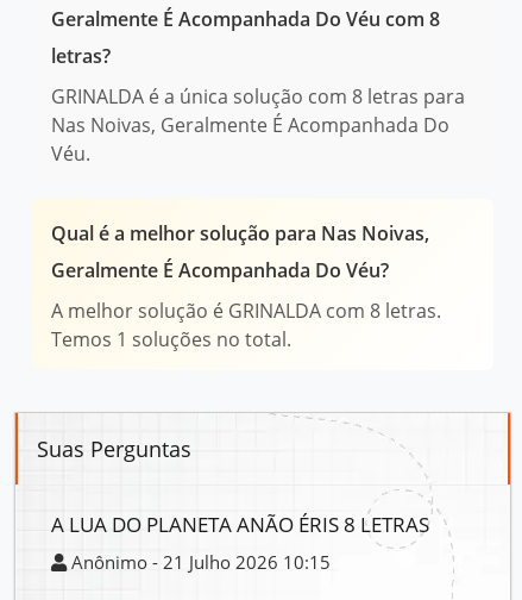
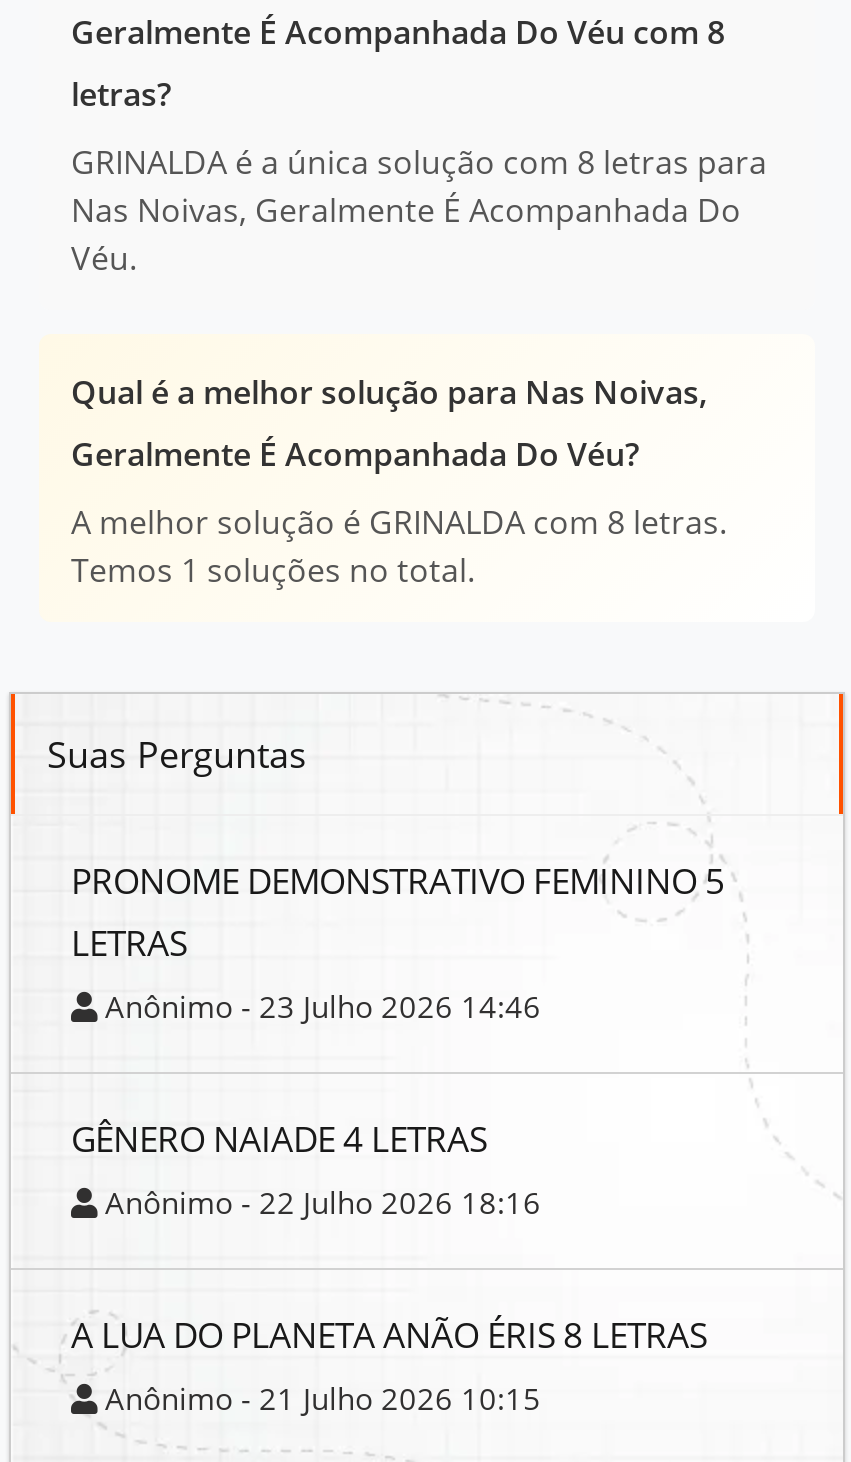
+ PRONOME DEMONSTRATIVO FEMININO 5
+ LETRAS
+ Anônimo - 23 Julho 2026 14:46
+ GÊNERO NAIADE 4 LETRAS
+ Anônimo - 22 Julho 2026 18:16
